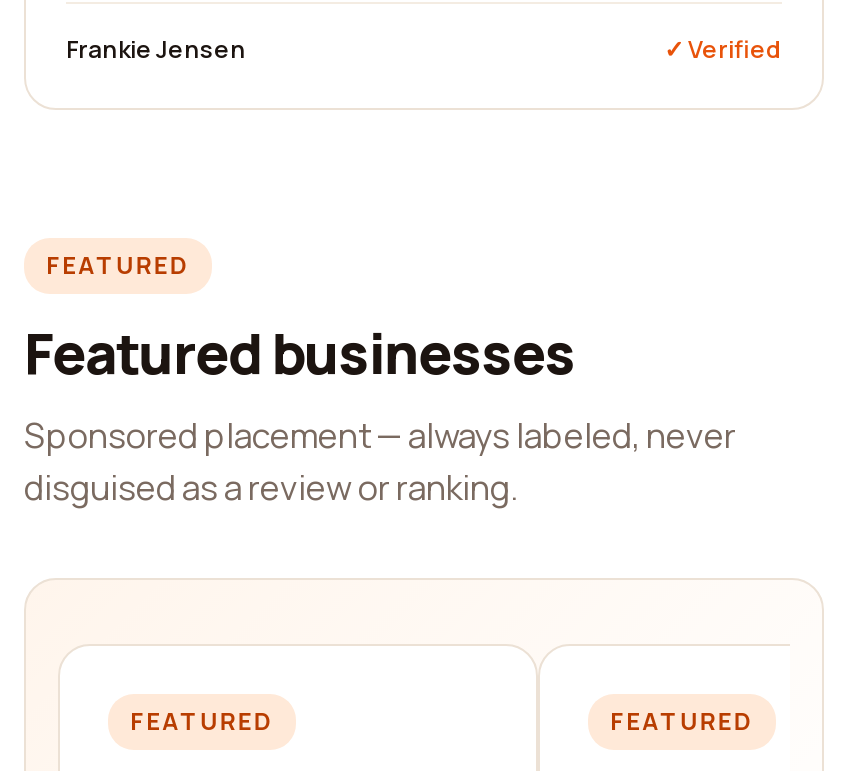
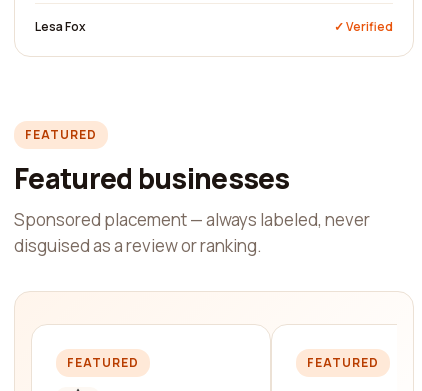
- Frankie Jensen
+ Lesa Fox
